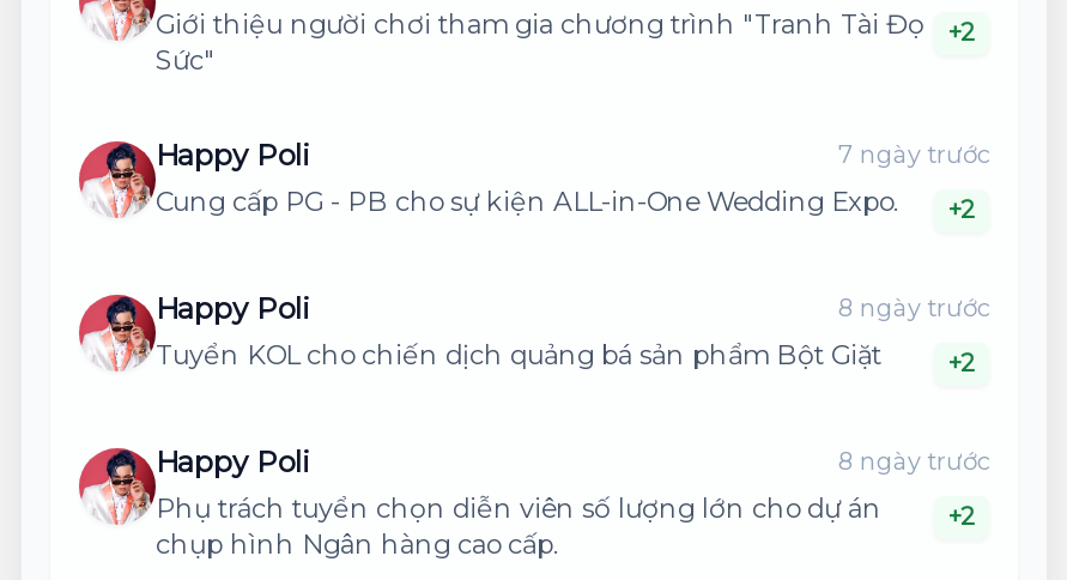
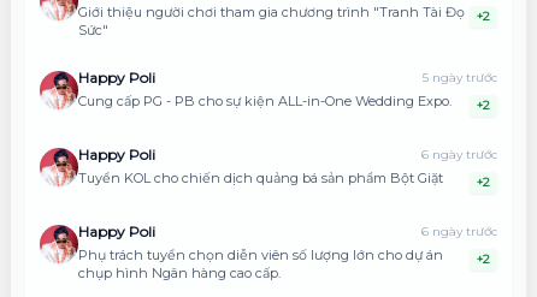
- 7 ngày trước
+ 5 ngày trước

- 8 ngày trước
+ 6 ngày trước

- 8 ngày trước
+ 6 ngày trước
